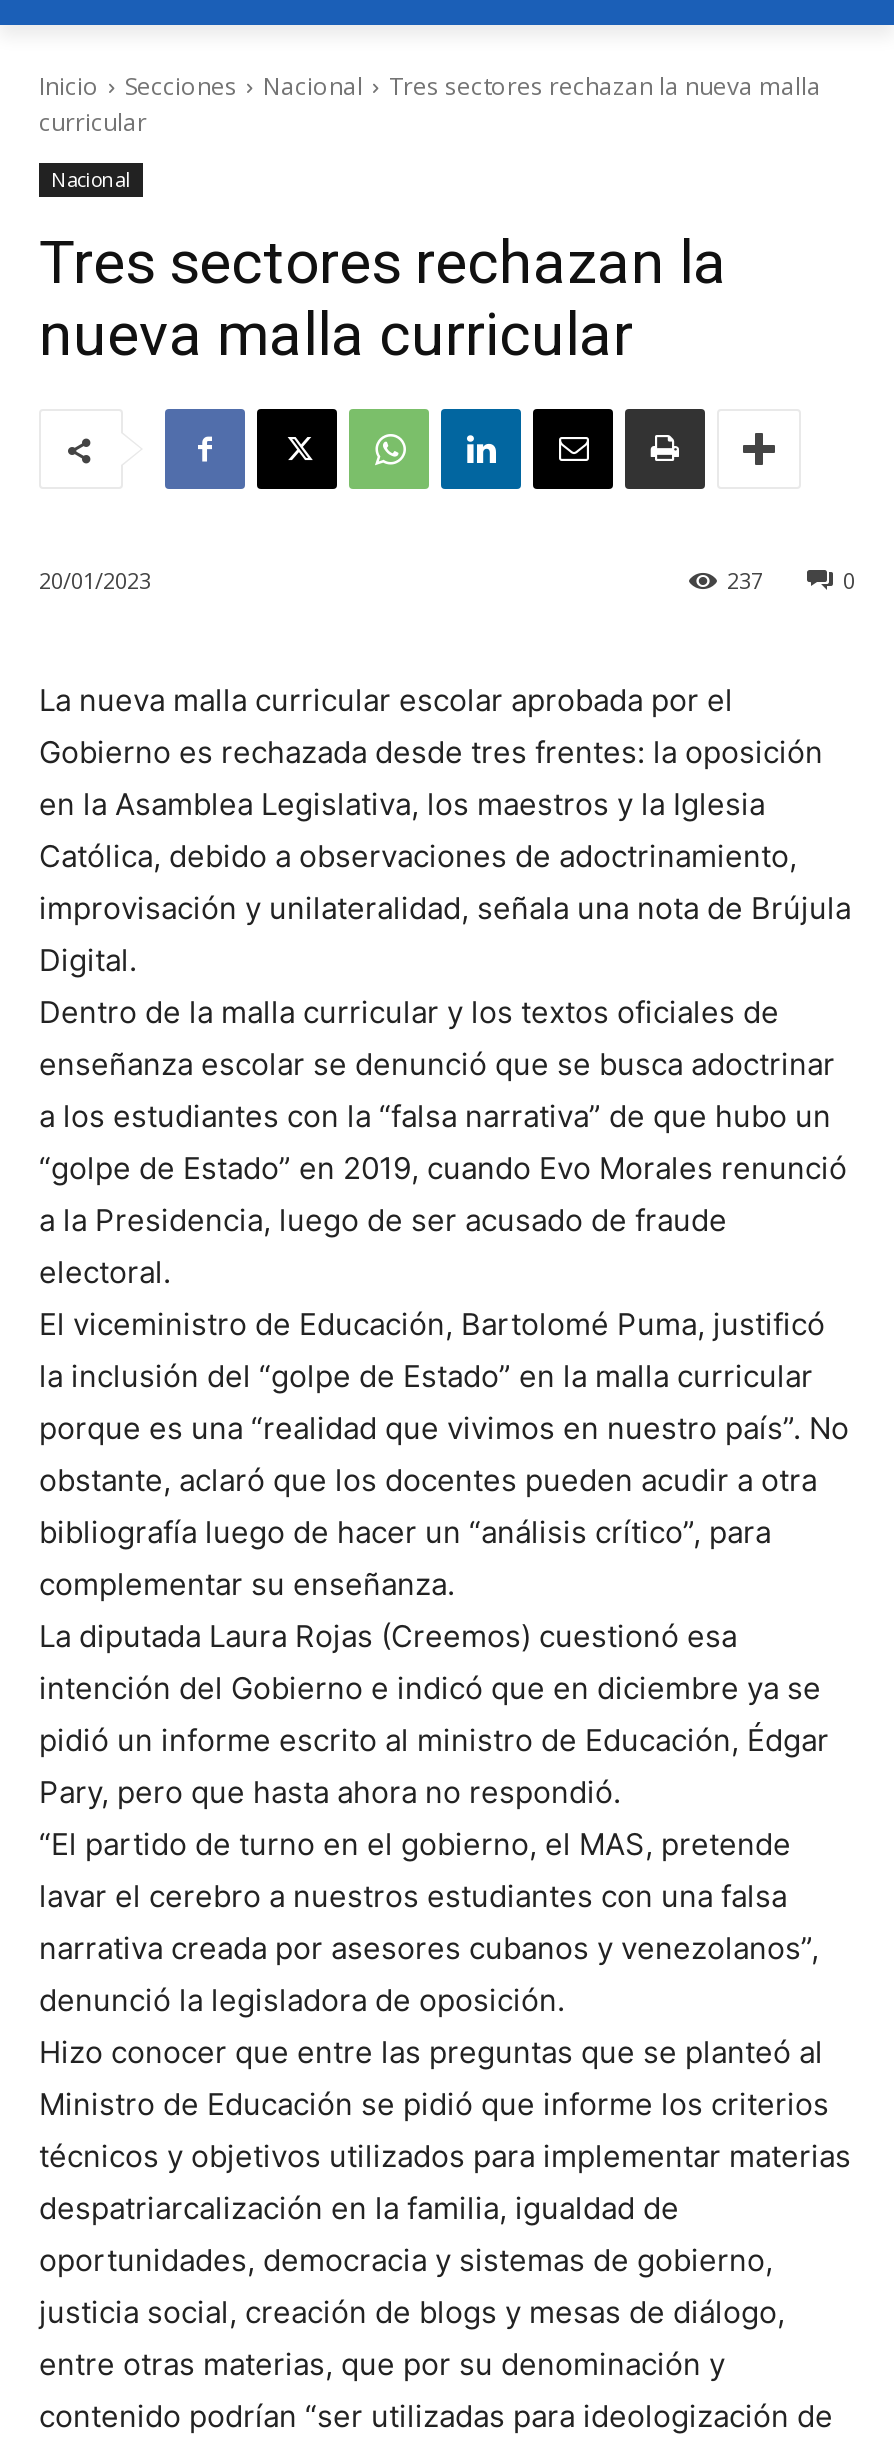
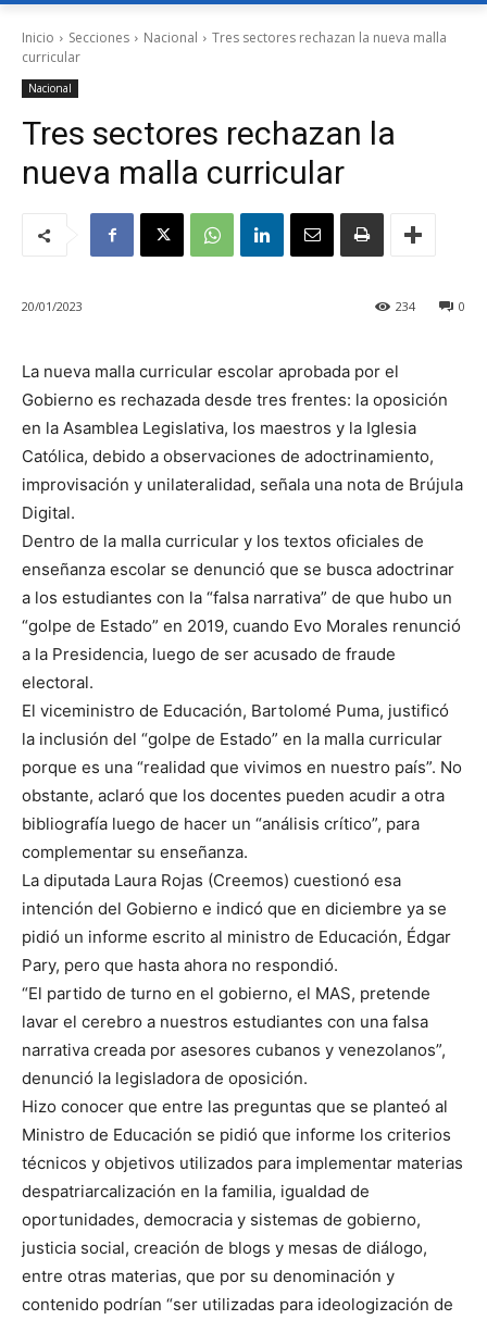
- 237
+ 234
